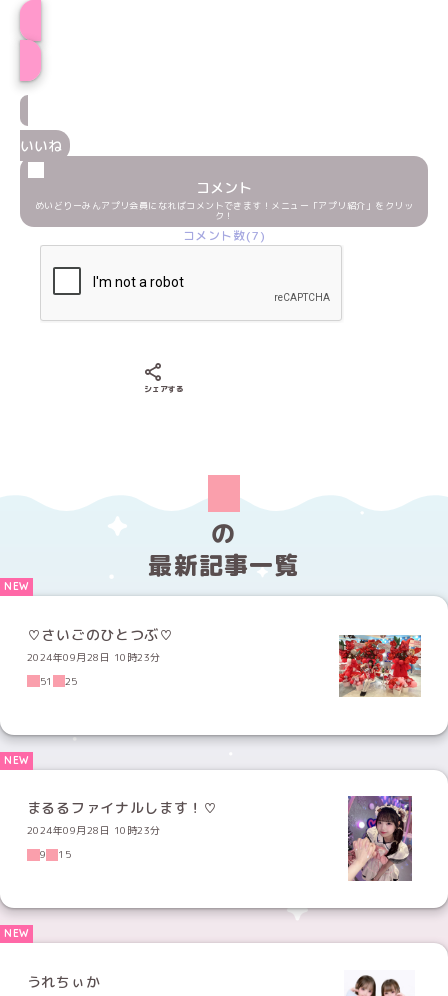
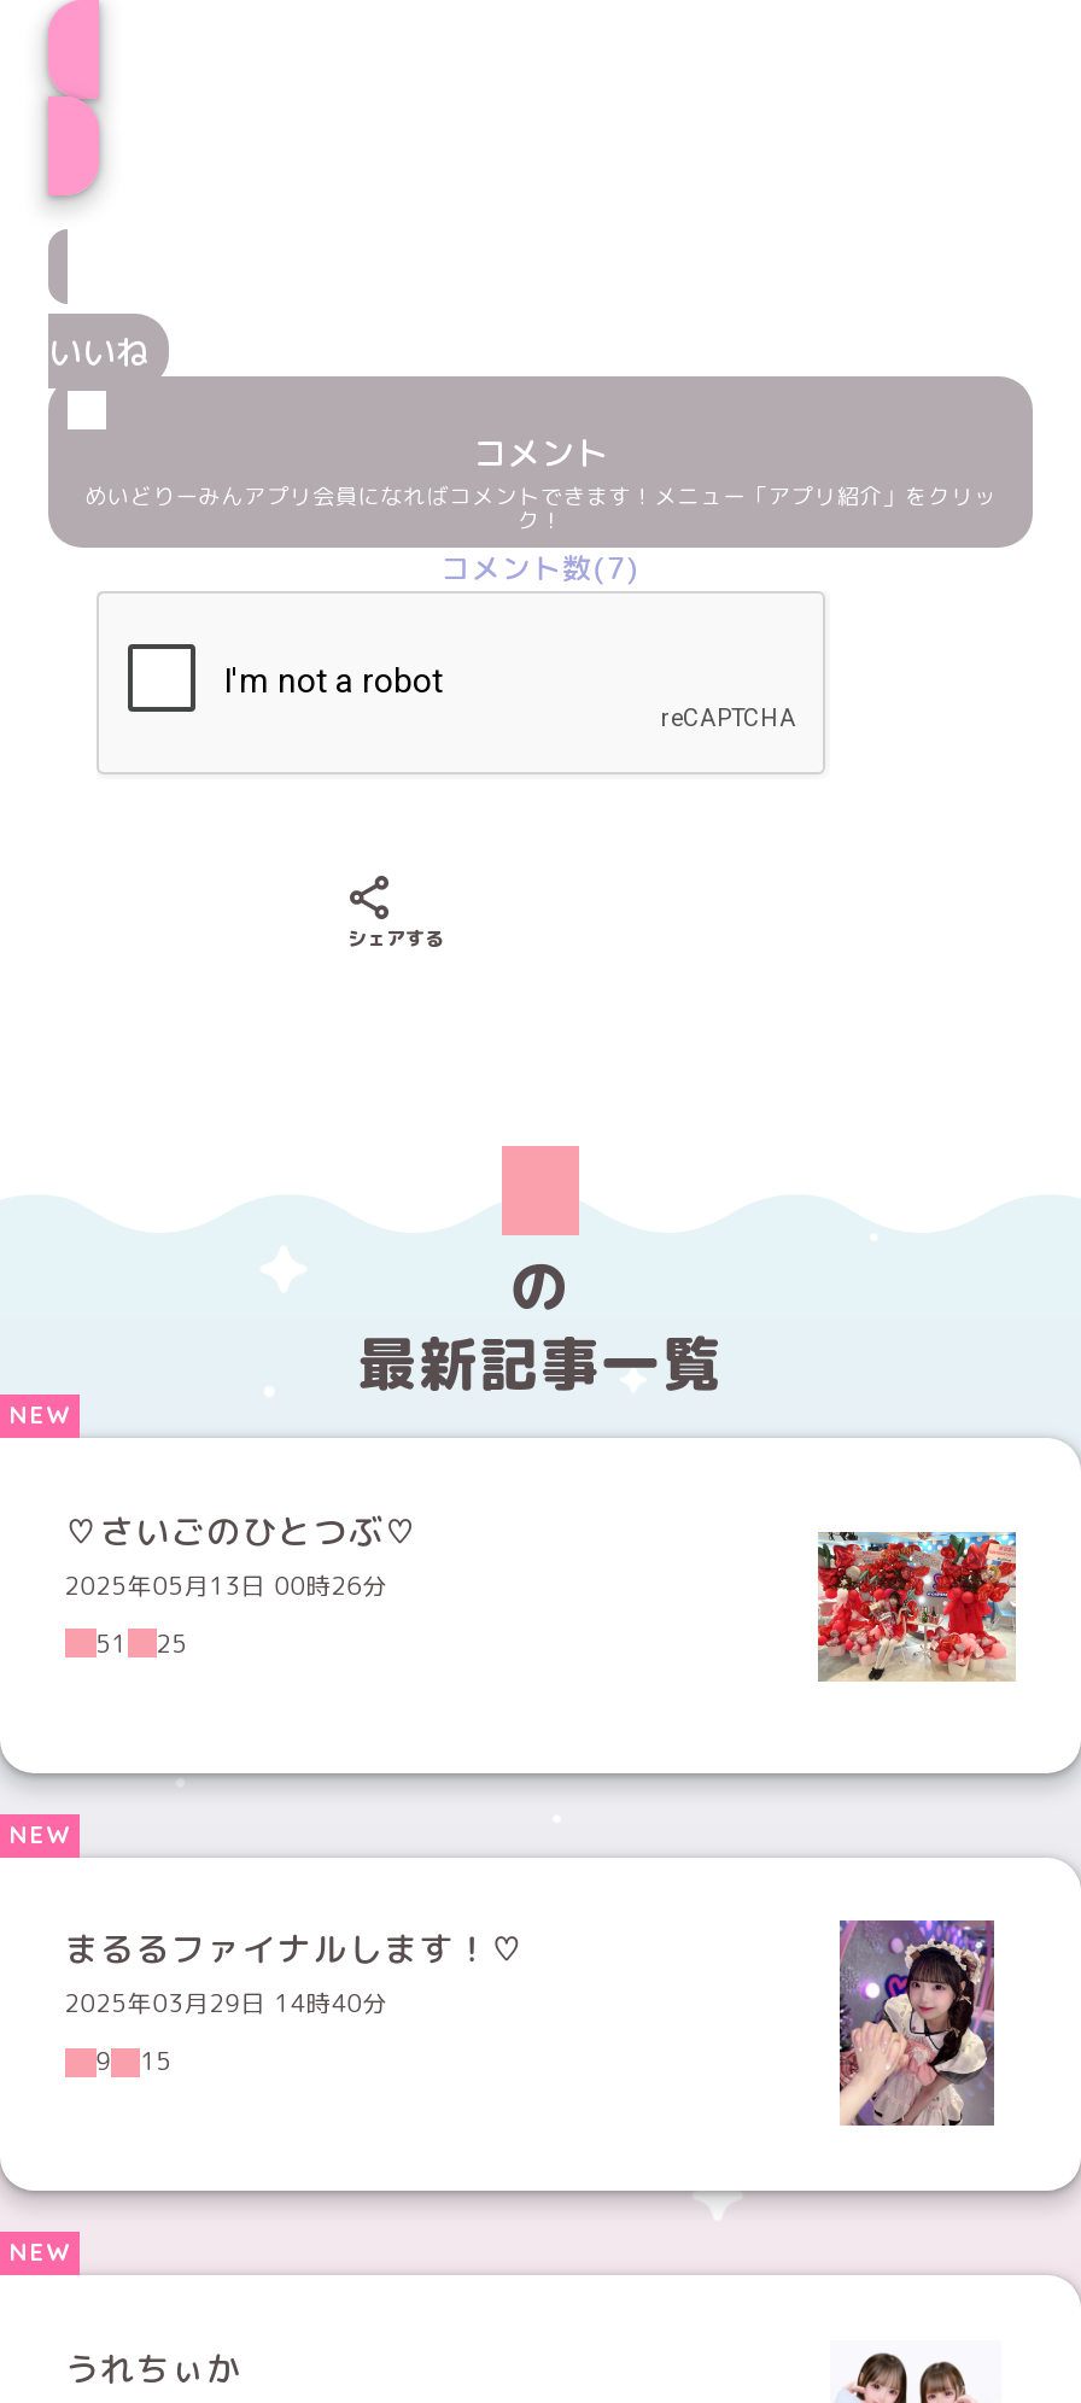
- 2024年09月28日 10時23分
+ 2025年05月13日 00時26分

- 2024年09月28日 10時23分
+ 2025年03月29日 14時40分
